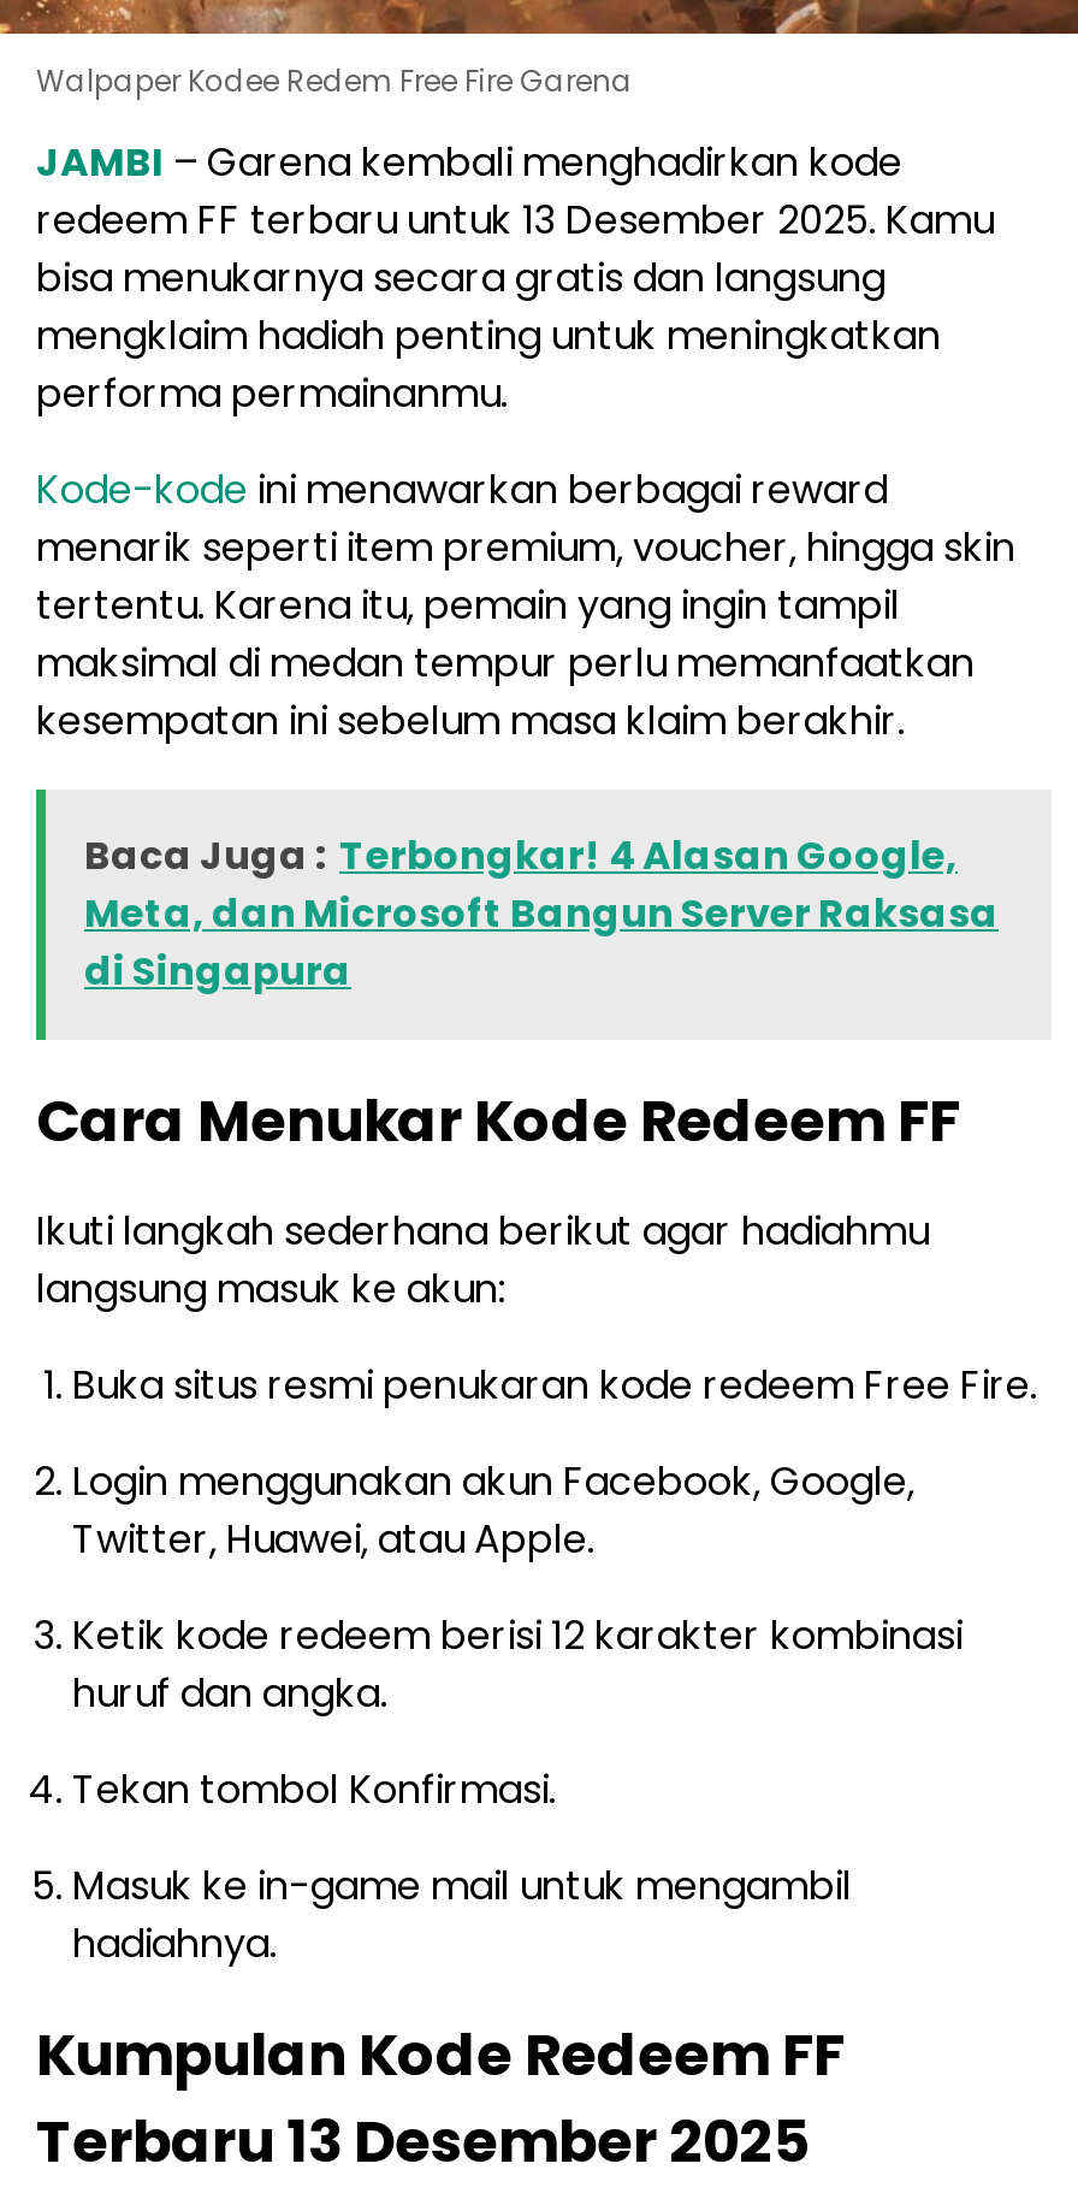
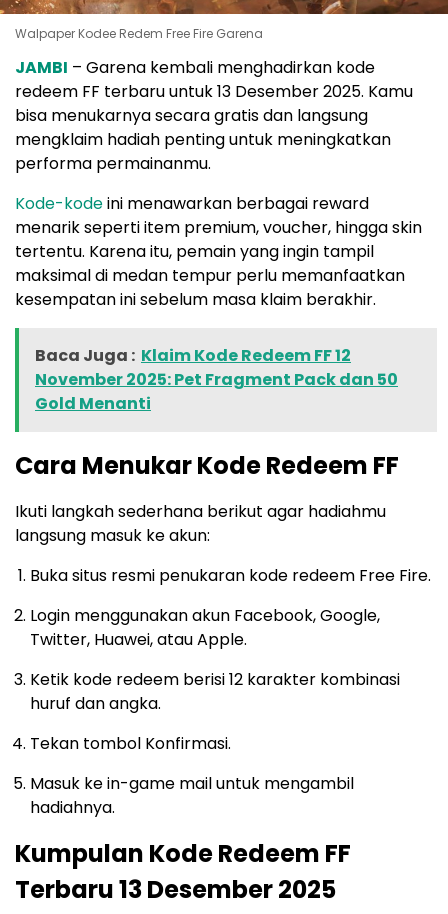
- Baca Juga : Terbongkar! 4 Alasan Google,
- Meta, dan Microsoft Bangun Server Raksasa
- di Singapura
+ Baca Juga : Klaim Kode Redeem FF 12
+ November 2025: Pet Fragment Pack dan 50
+ Gold Menanti
